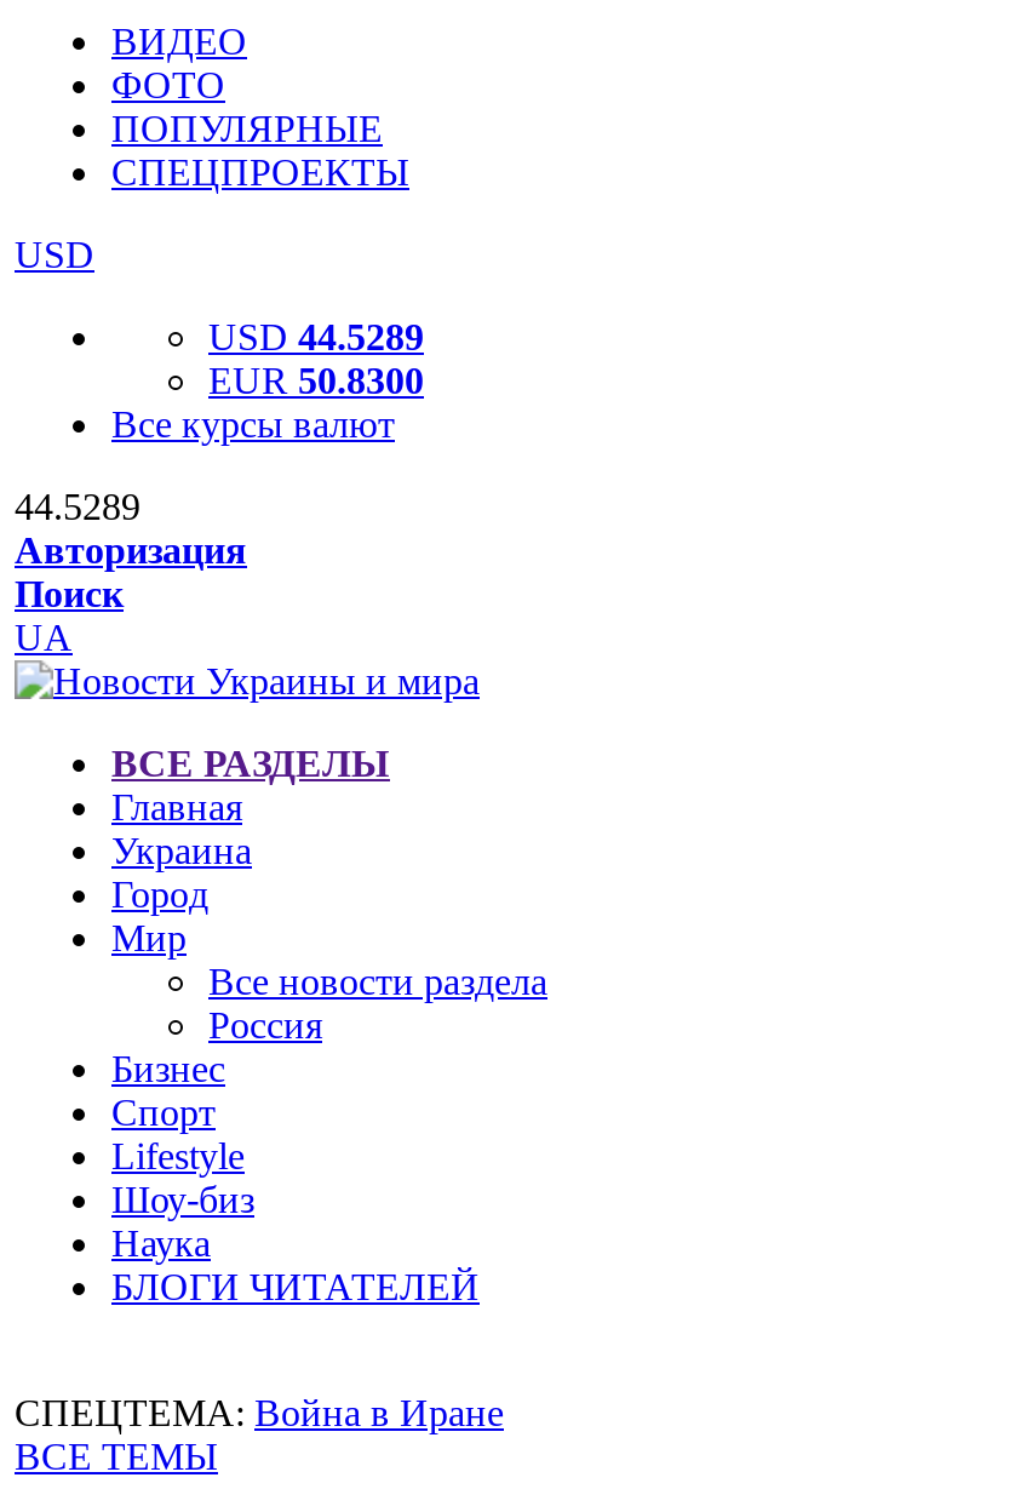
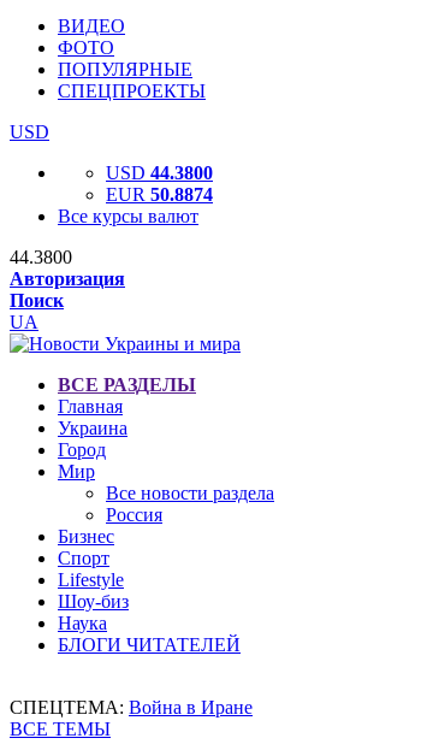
- USD 44.5289
+ USD 44.3800

- EUR 50.8300
+ EUR 50.8874

- 44.5289
+ 44.3800
